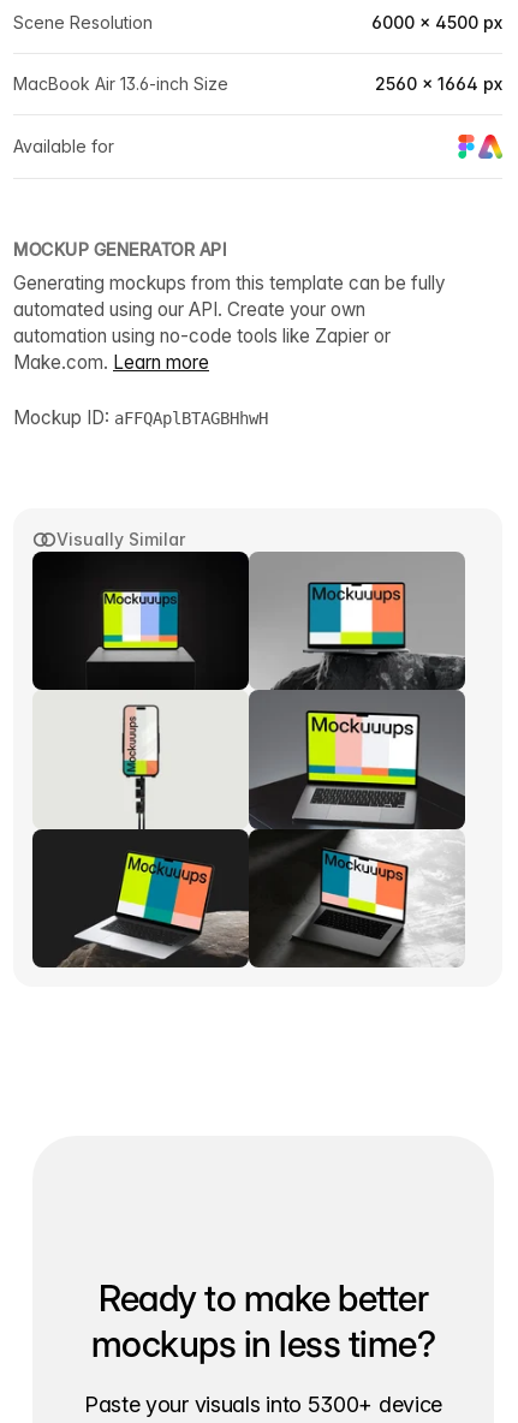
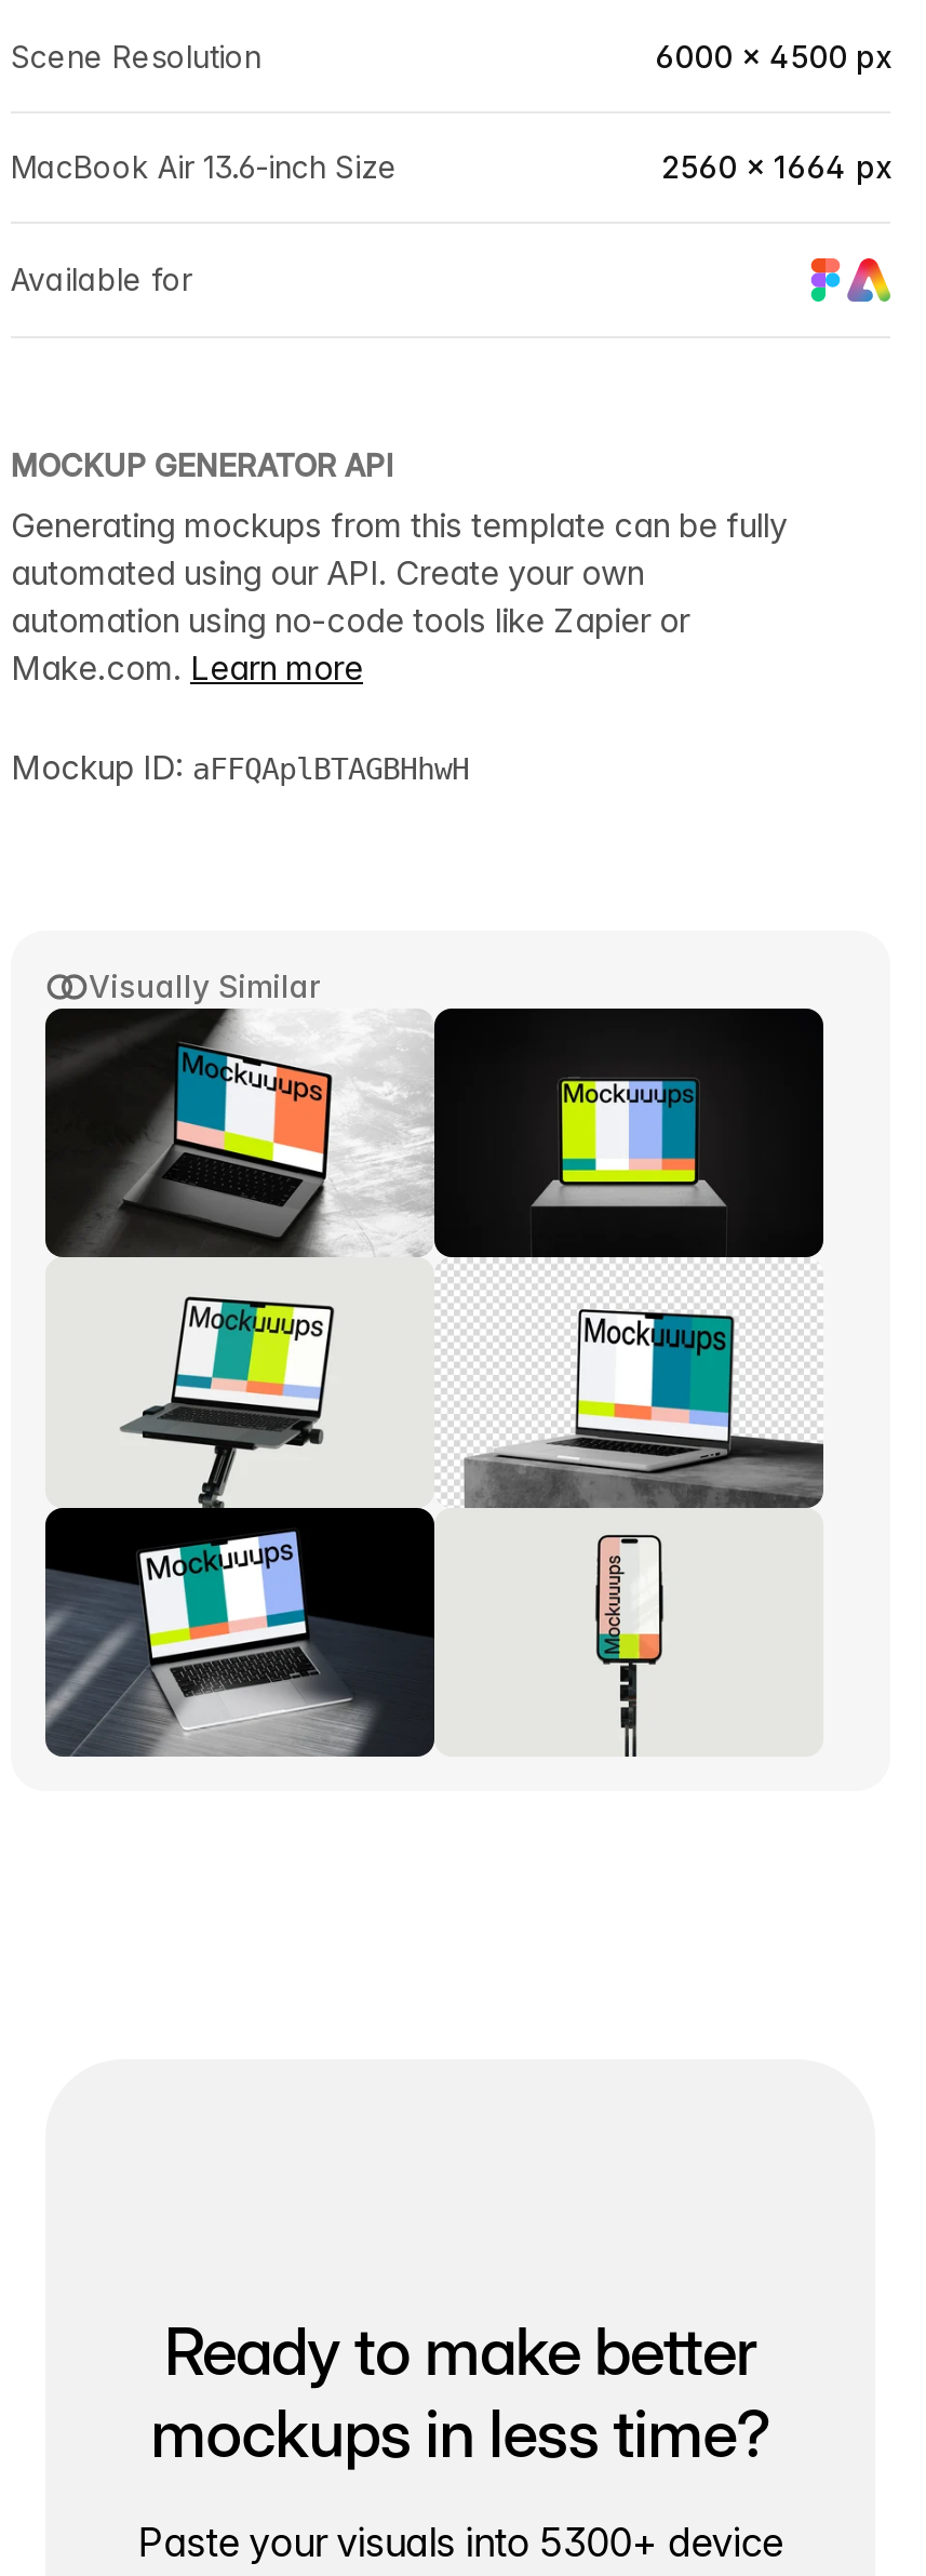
- [image]
+ [image]
